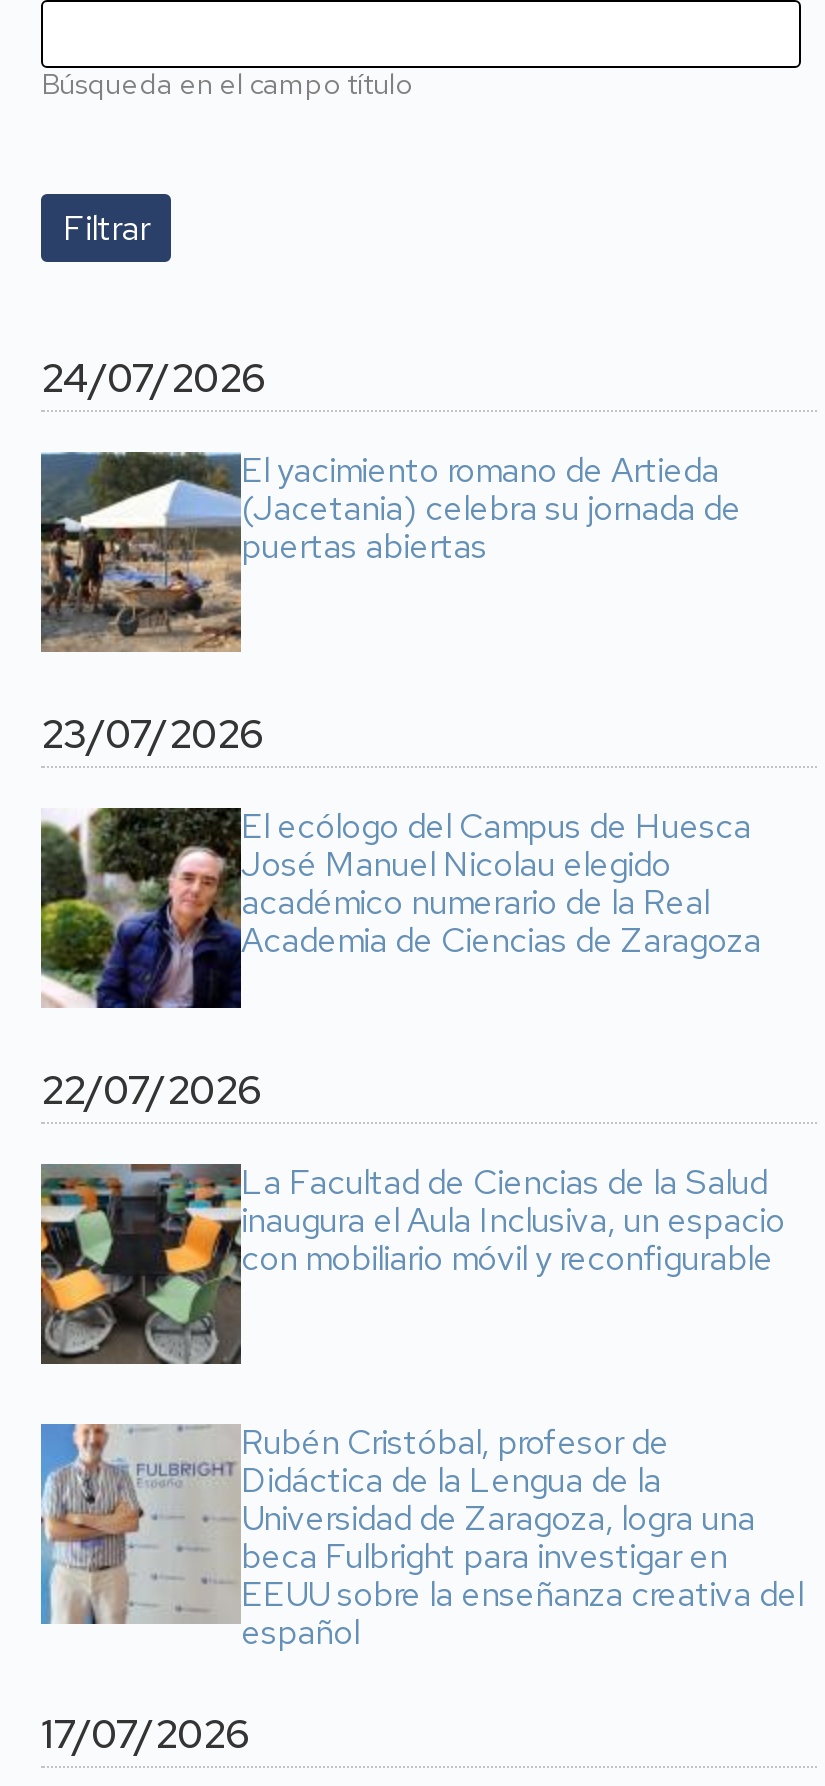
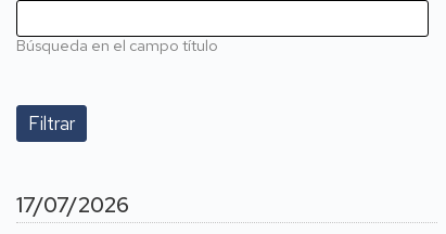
- [image]
- 24/07/2026
- El yacimiento romano de Artieda
- (Jacetania) celebra su jornada de
- puertas abiertas

- [image]
- 23/07/2026
- El ecólogo del Campus de Huesca
- José Manuel Nicolau elegido
- académico numerario de la Real
- Academia de Ciencias de Zaragoza
- 22/07/2026
- La Facultad de Ciencias de la Salud
- inaugura el Aula Inclusiva, un espacio
- con mobiliario móvil y reconfigurable

- [image]
- Rubén Cristóbal, profesor de
- Didáctica de la Lengua de la
- Universidad de Zaragoza, logra una
- beca Fulbright para investigar en
- EEUU sobre la enseñanza creativa del
- español

- [image]
